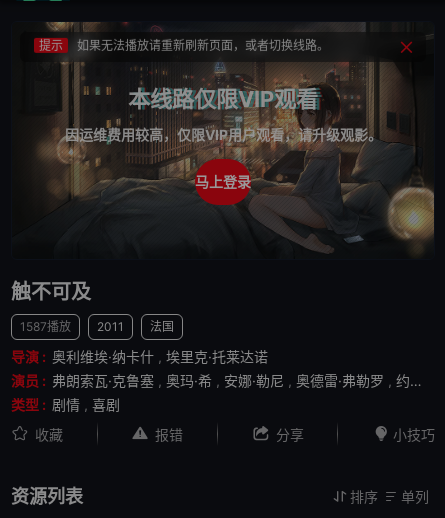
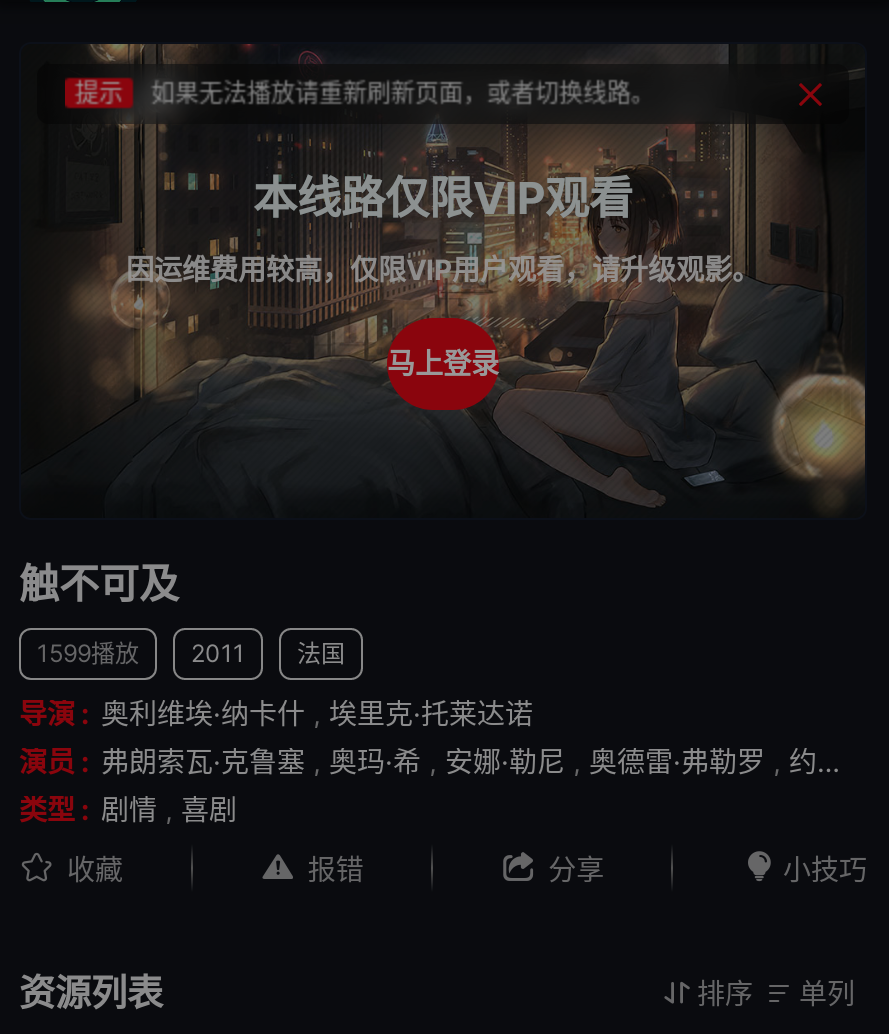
- 1587播放 2011 法国
+ 1599播放 2011 法国
